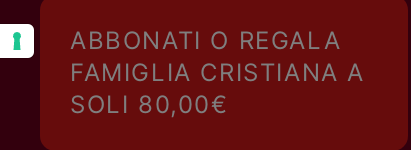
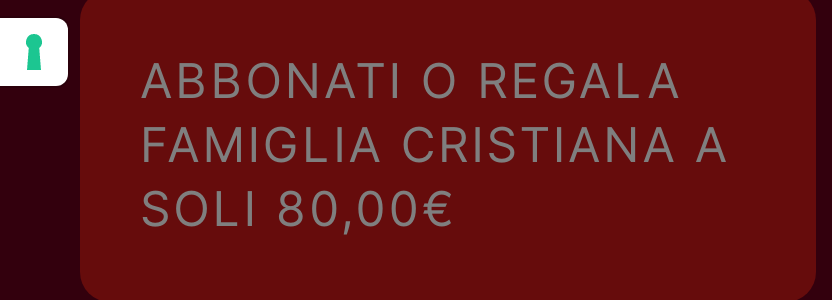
- [image]
+ [image]
